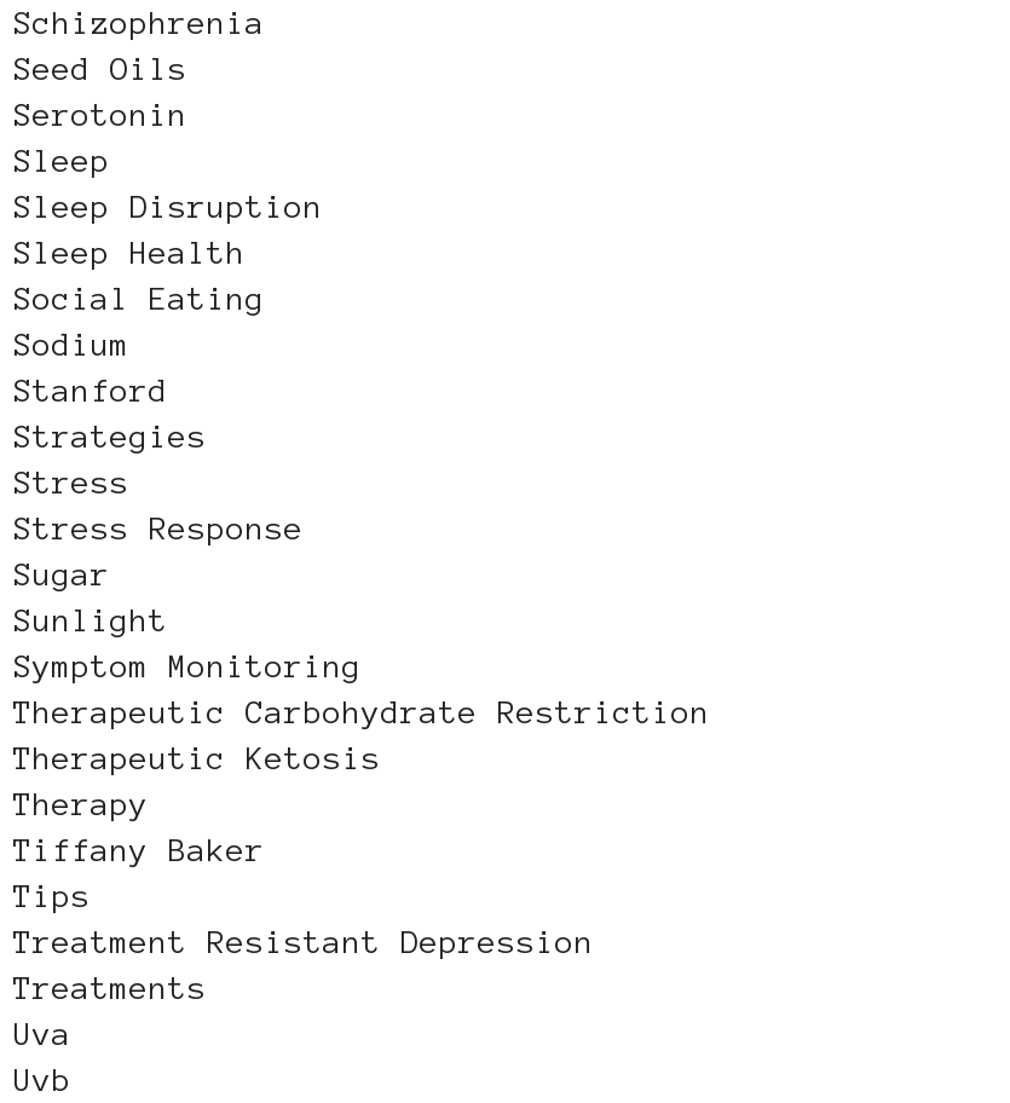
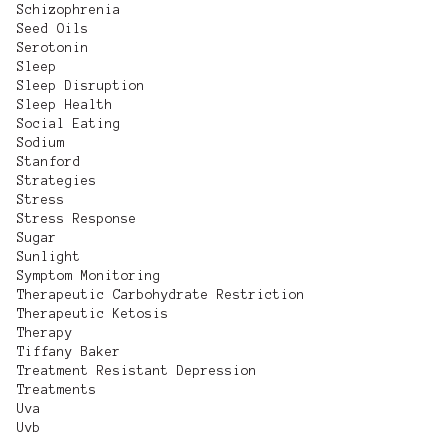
- Tips
